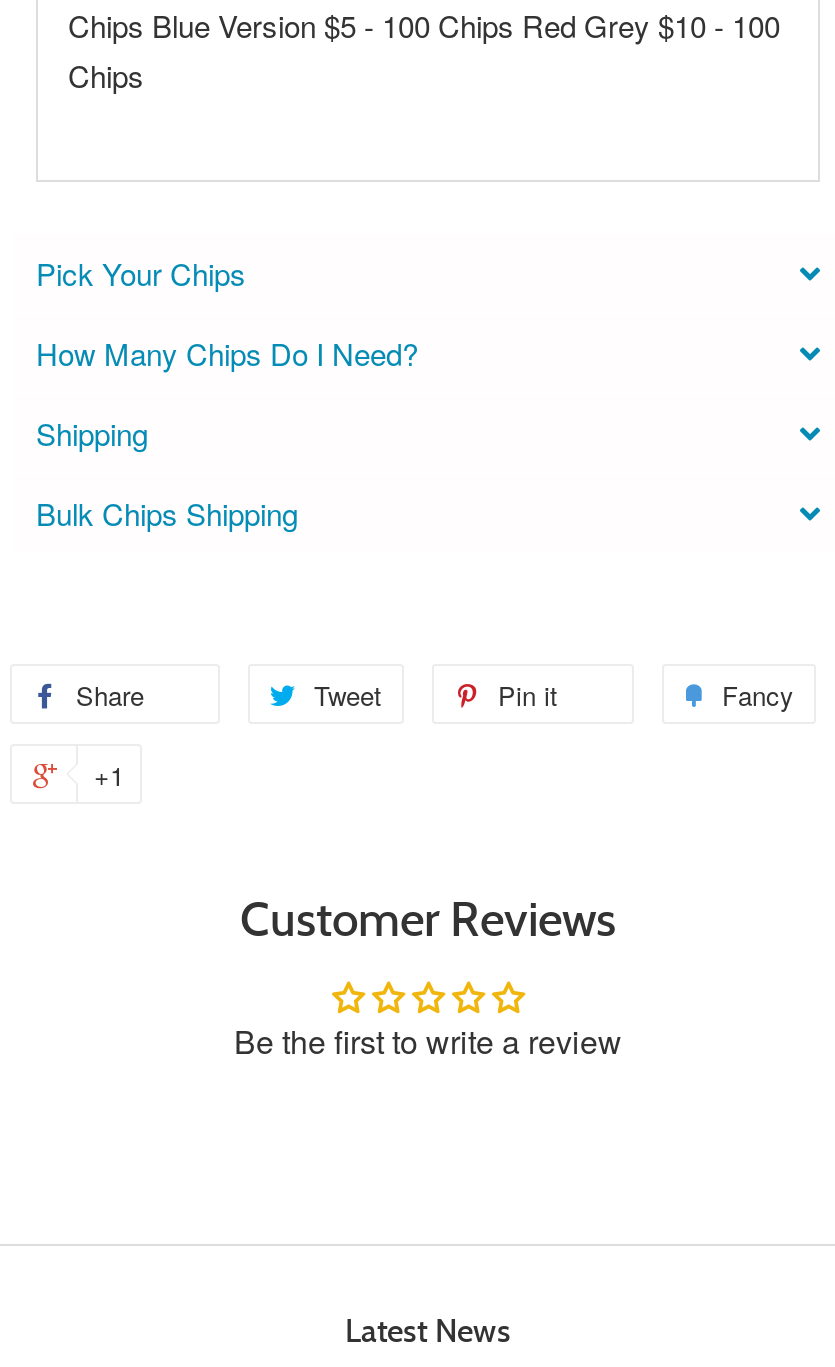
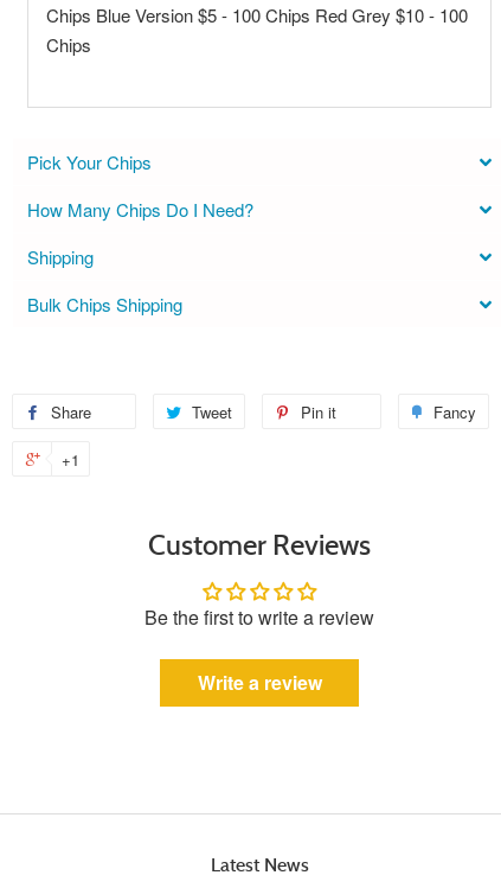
+ Write a review
